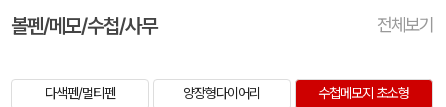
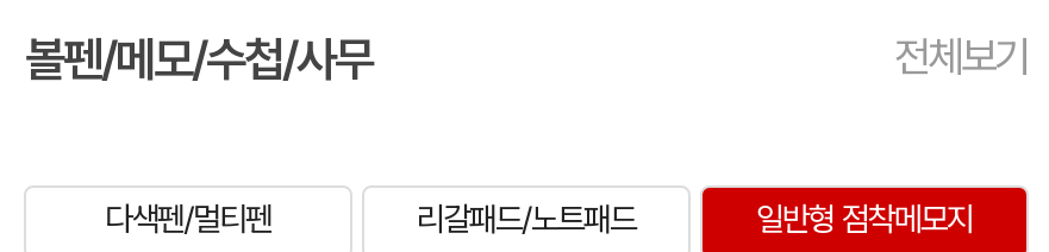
- 양장형다이어리
- 수첩메모지 초소형
+ 리갈패드/노트패드
+ 일반형 점착메모지
